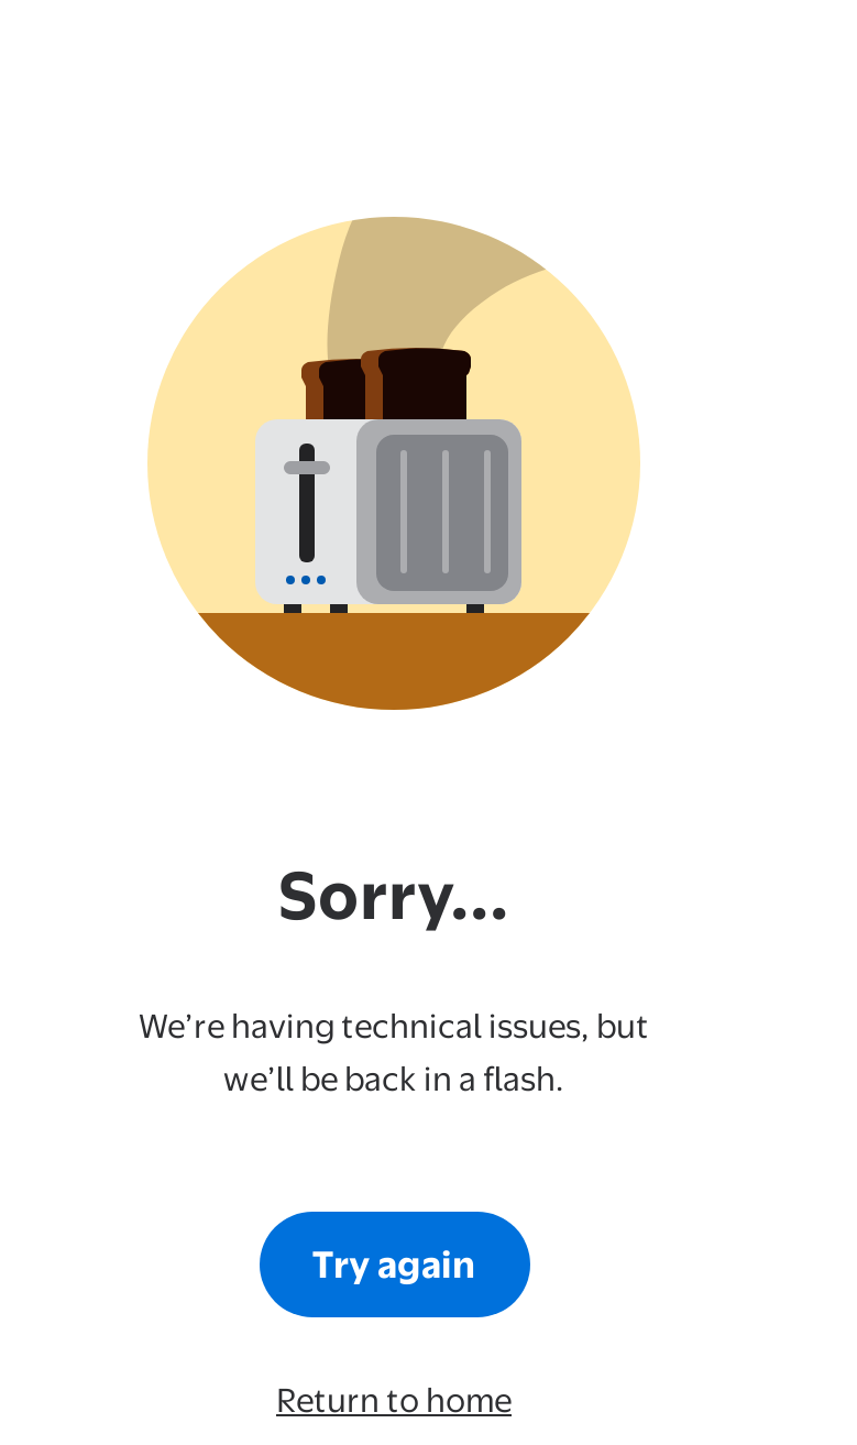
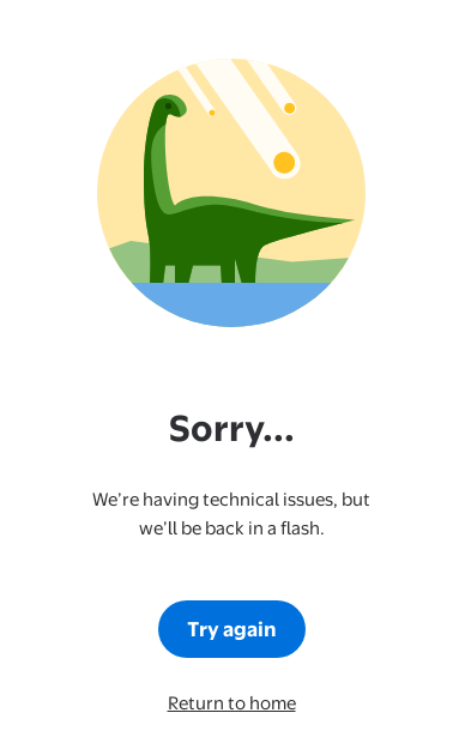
- [image]
+ [image]
